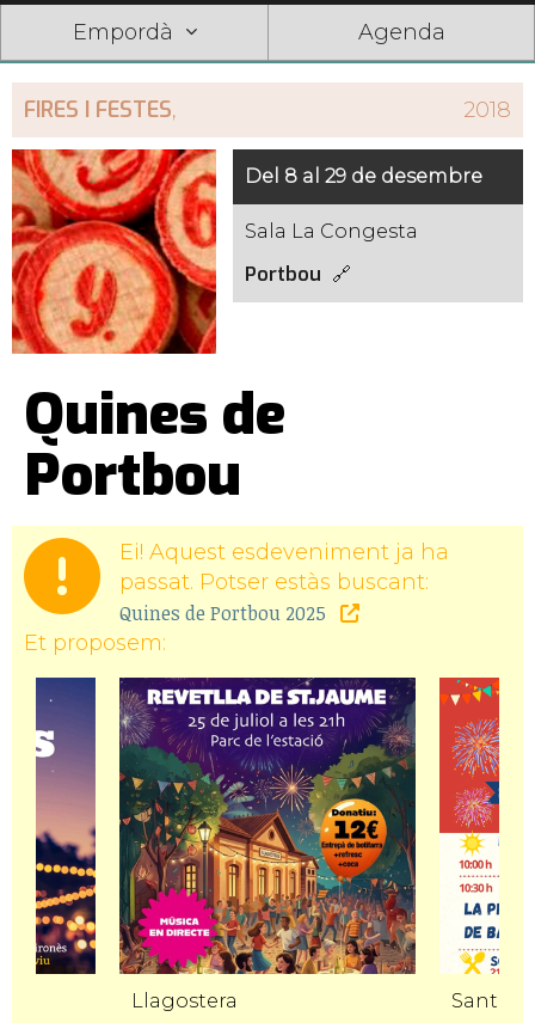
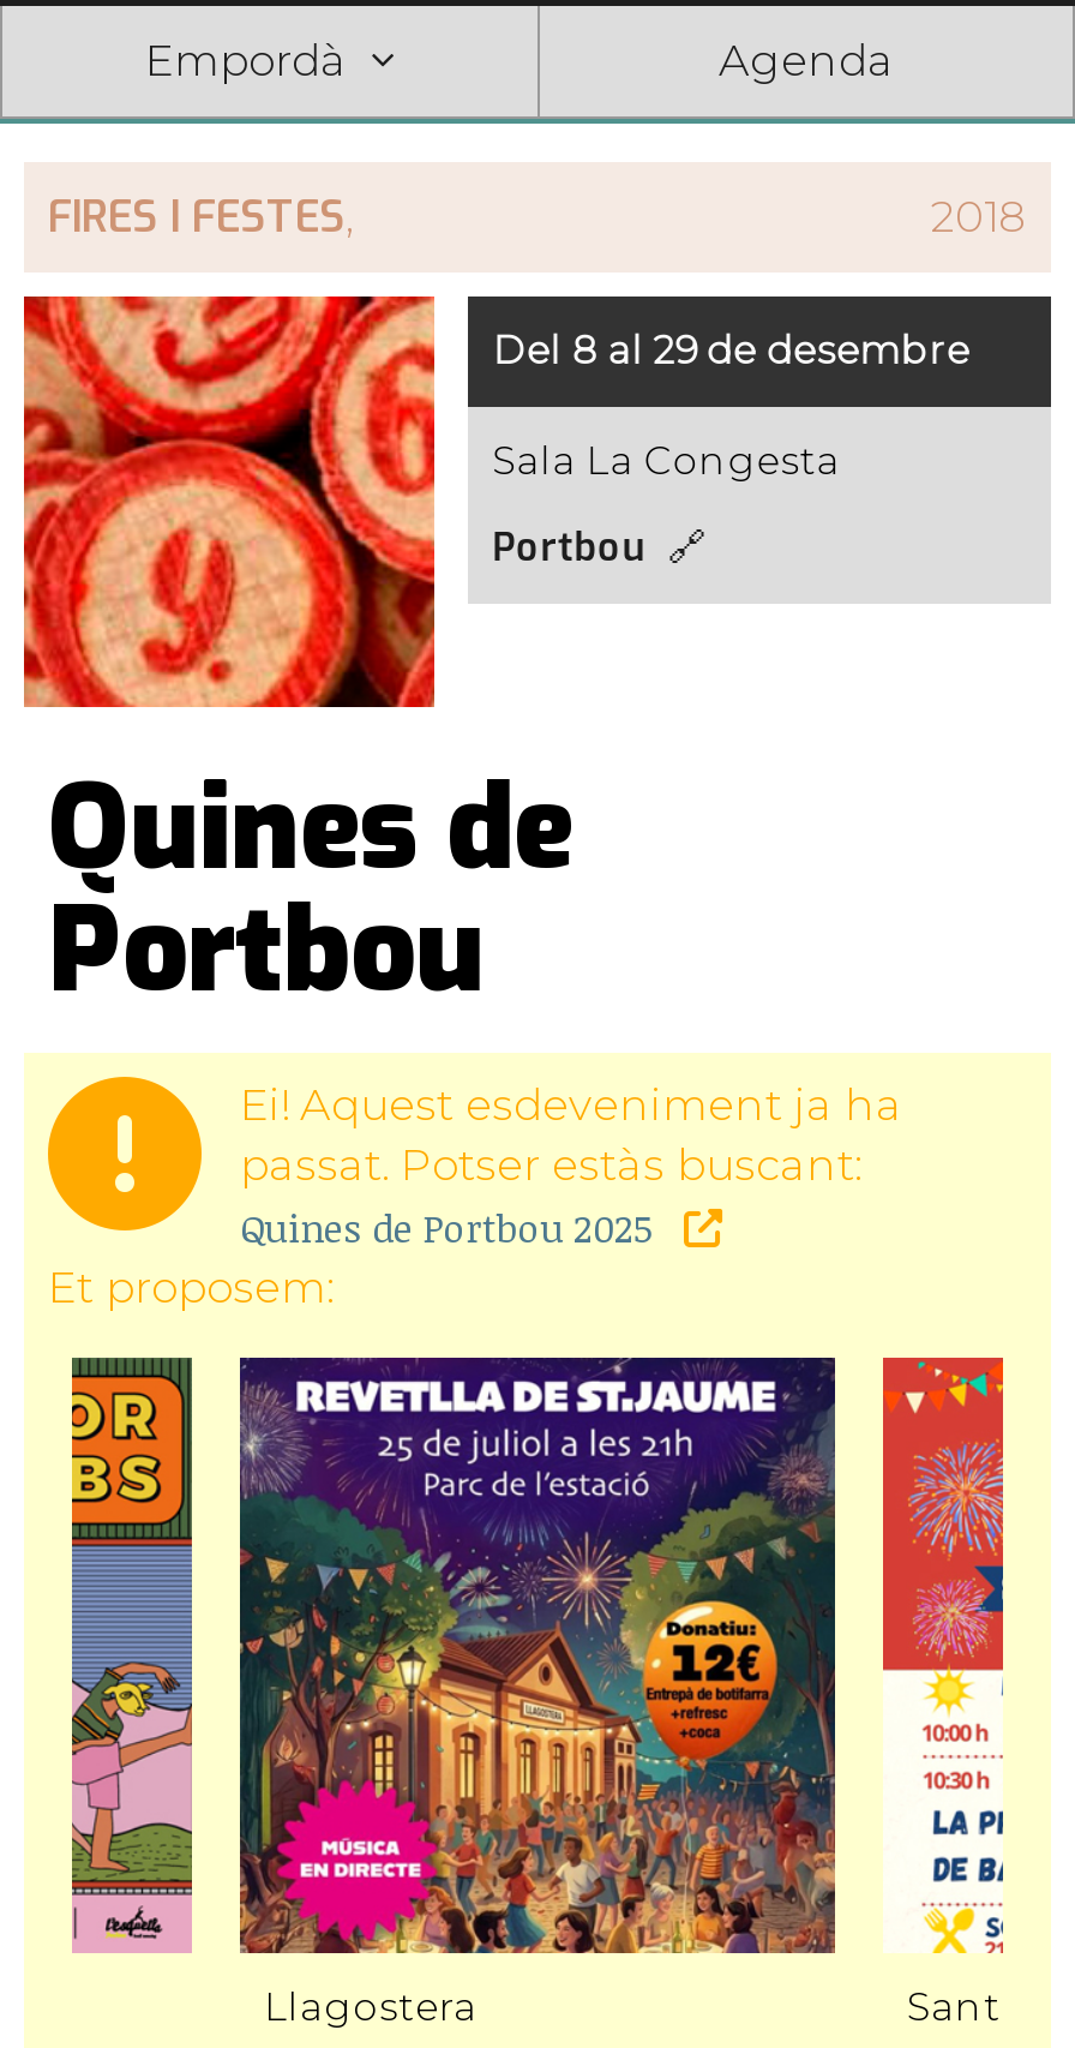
- [image]
+ [image]
